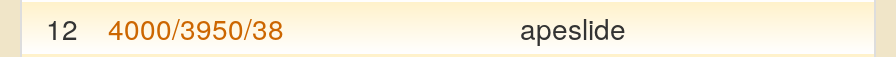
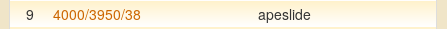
- 12 4000/3950/38
+ 9 4000/3950/38
